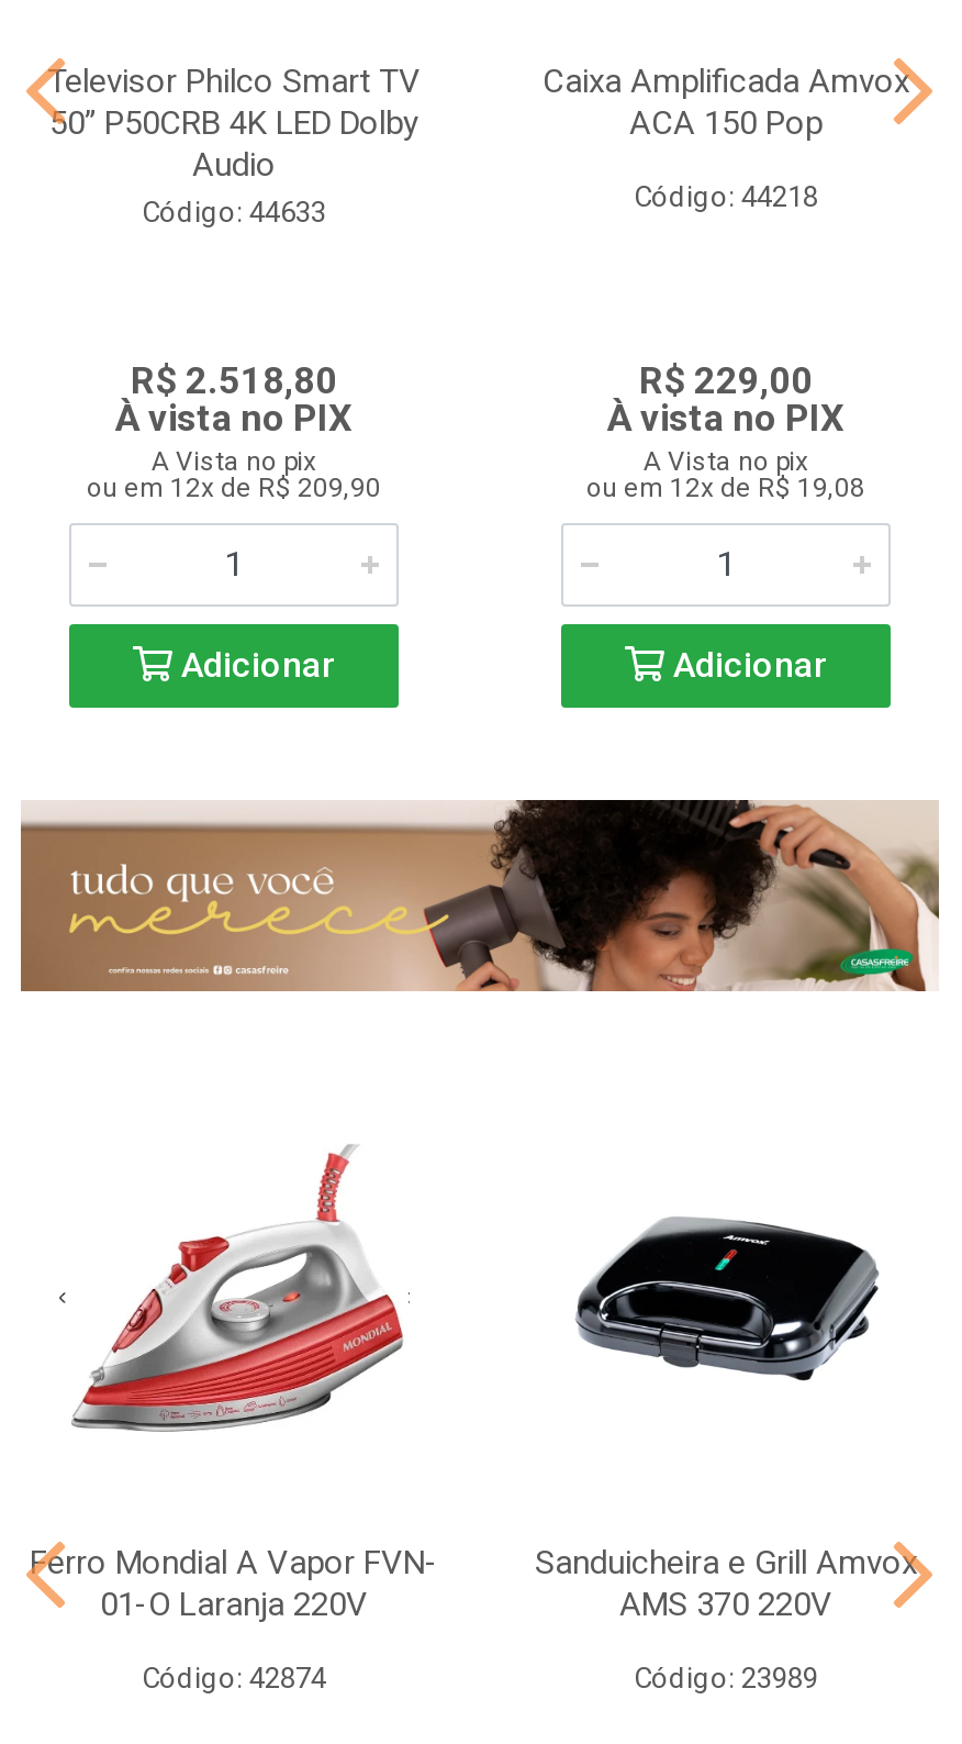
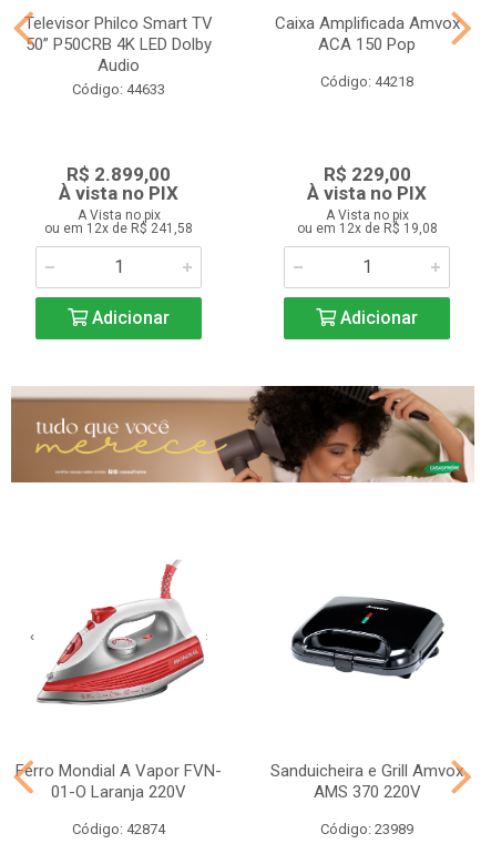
- R$ 2.518,80
+ R$ 2.899,00

- ou em 12x de R$ 209,90
+ ou em 12x de R$ 241,58
